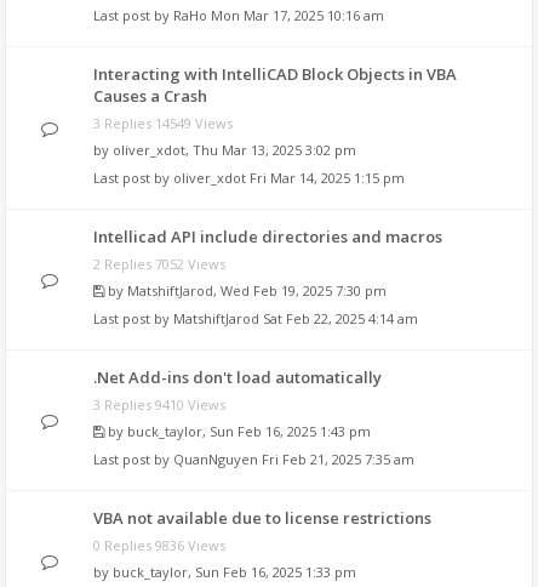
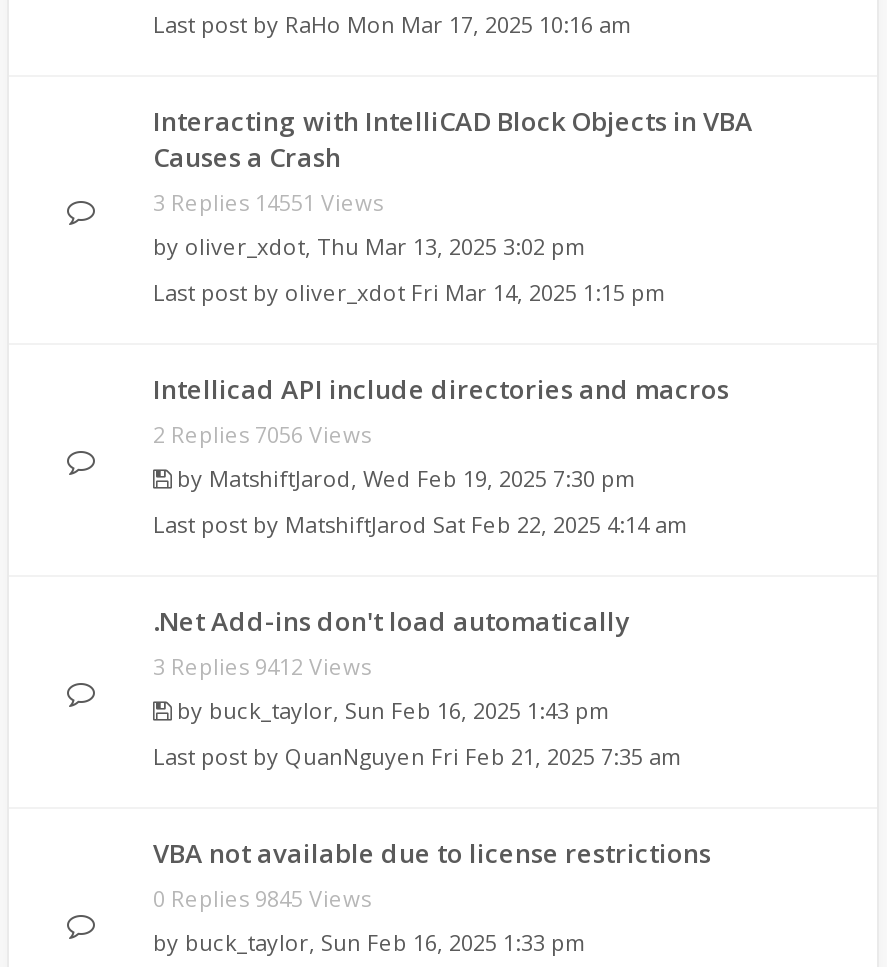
- 3 Replies 14549 Views
+ 3 Replies 14551 Views

- 2 Replies 7052 Views
+ 2 Replies 7056 Views

- 3 Replies 9410 Views
+ 3 Replies 9412 Views

- 0 Replies 9836 Views
+ 0 Replies 9845 Views
